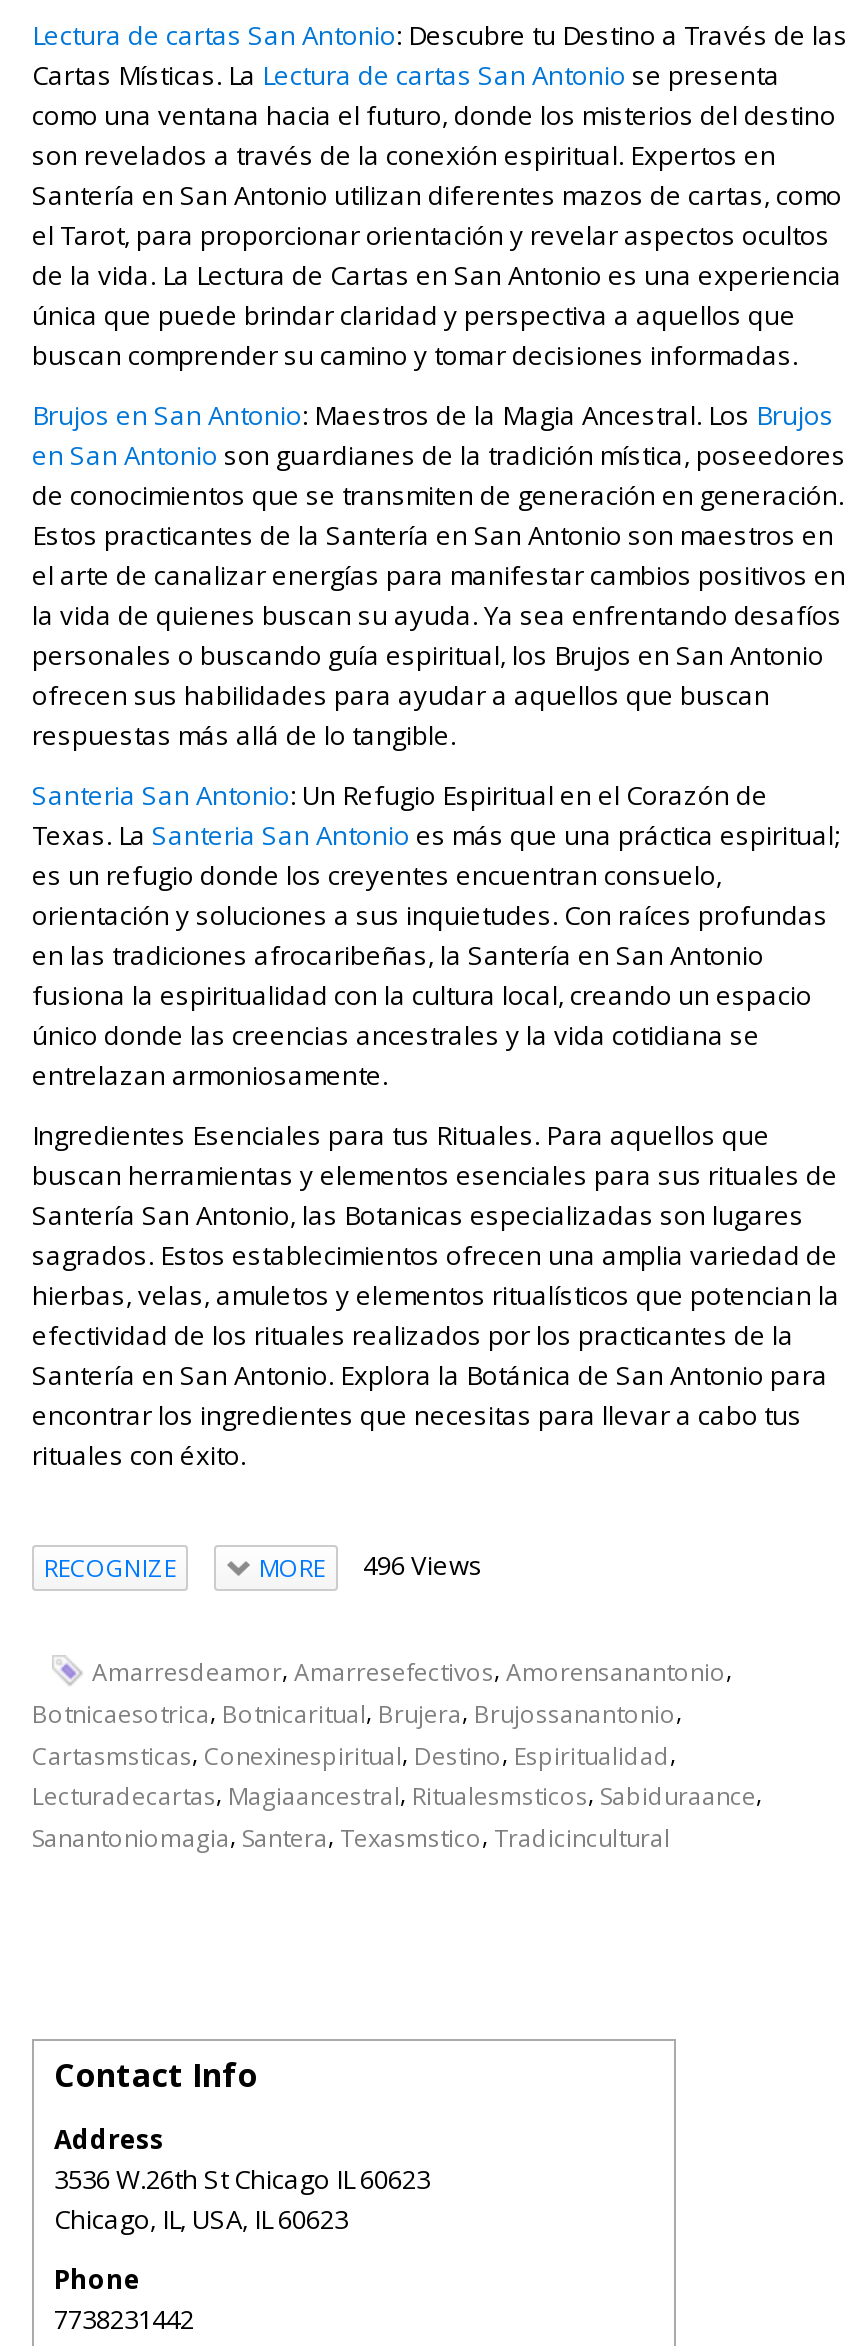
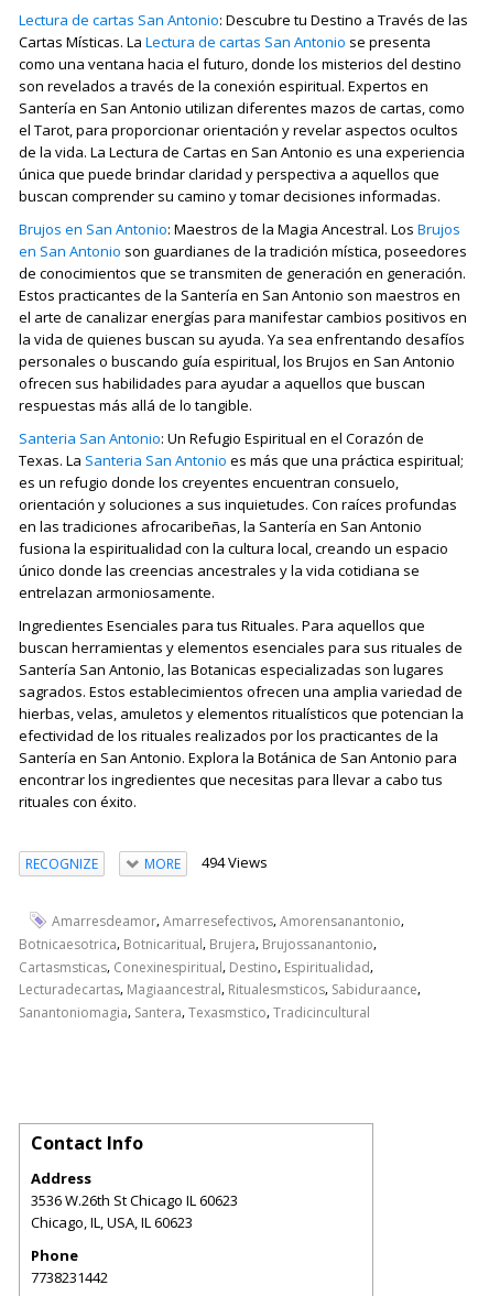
- MORE 496 Views
+ MORE 494 Views
